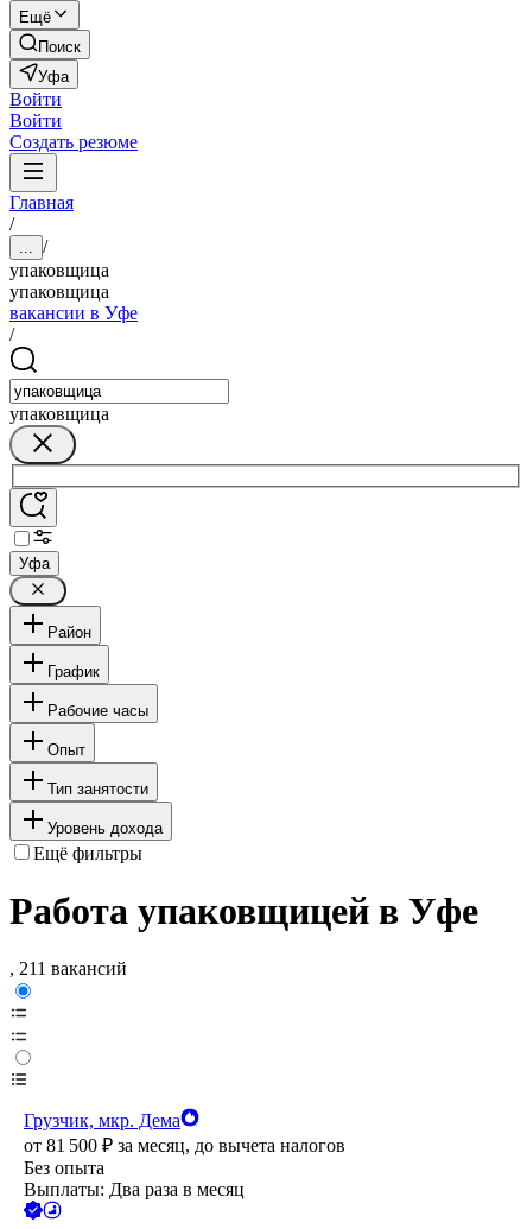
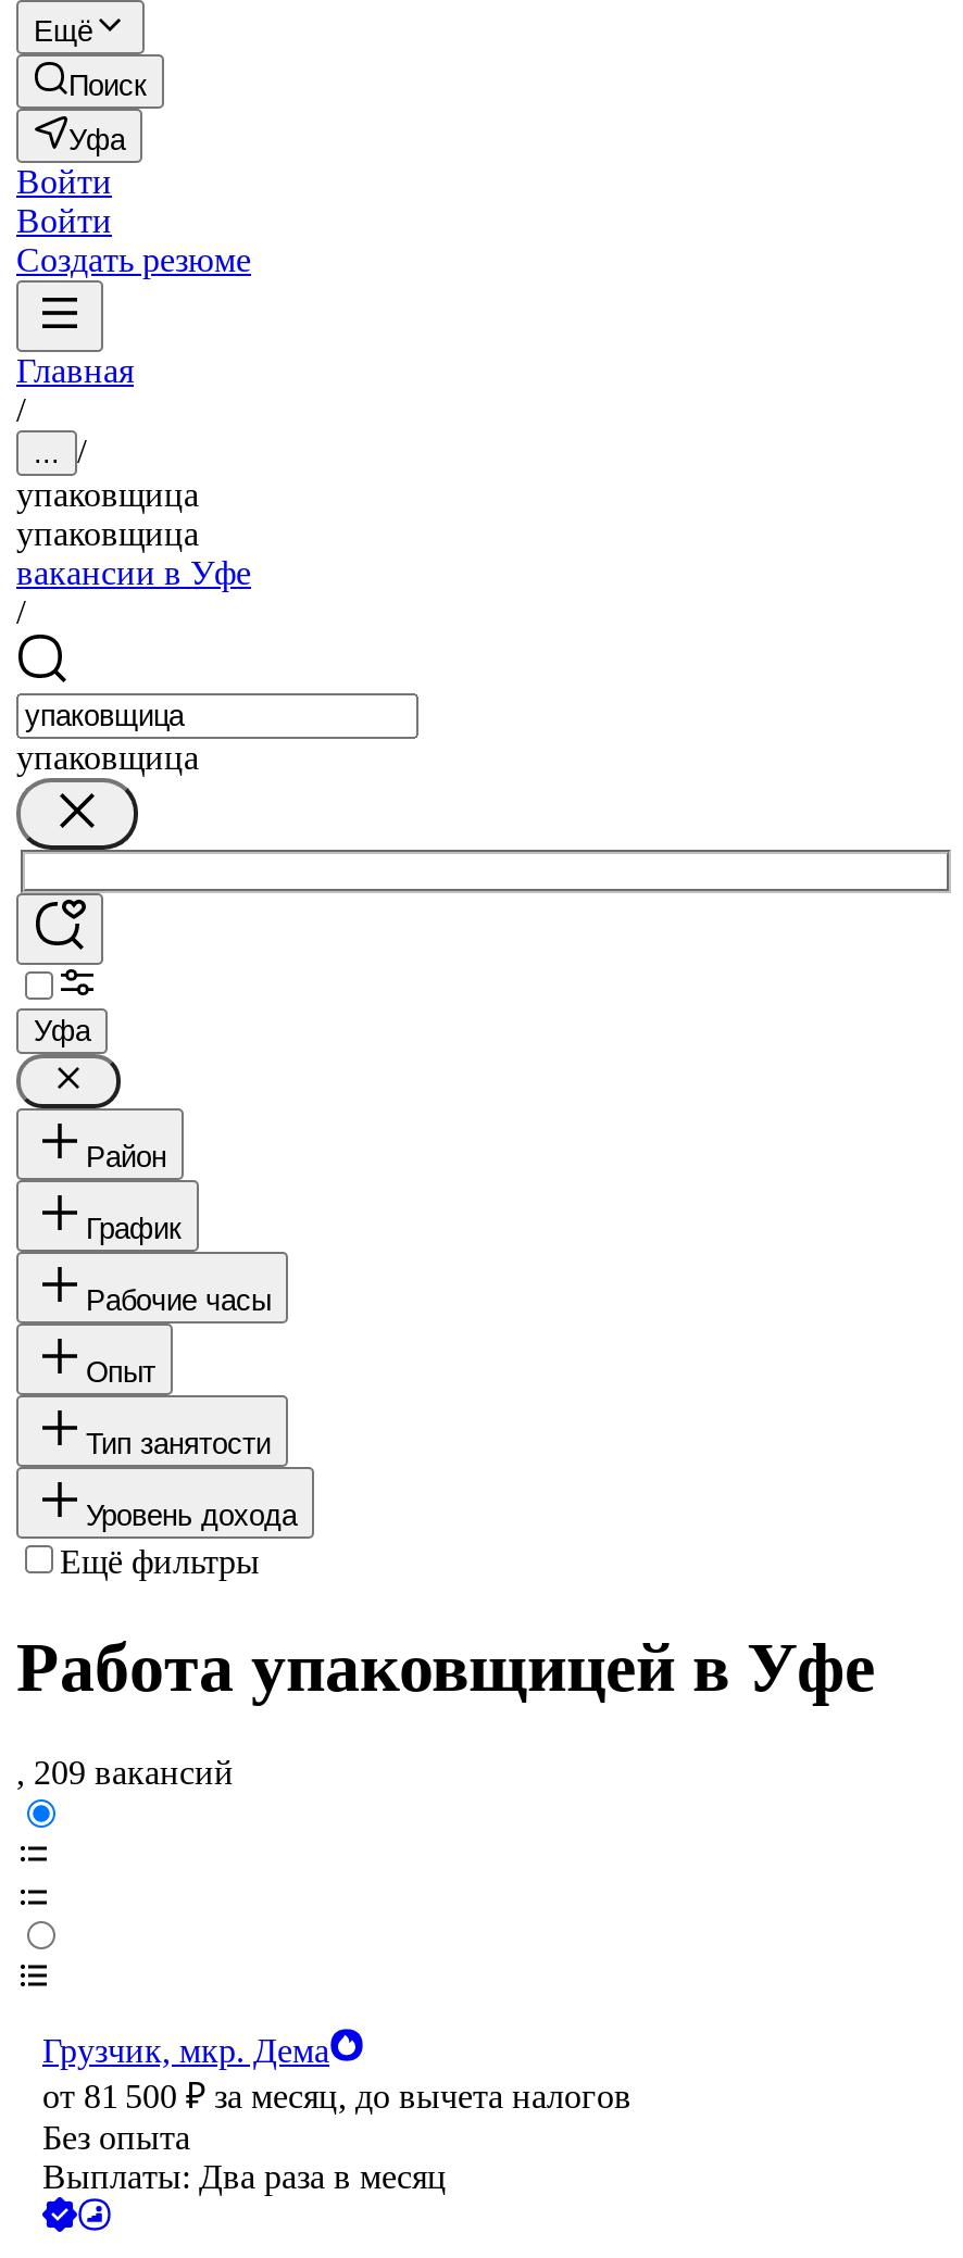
- , 211 вакансий
+ , 209 вакансий
